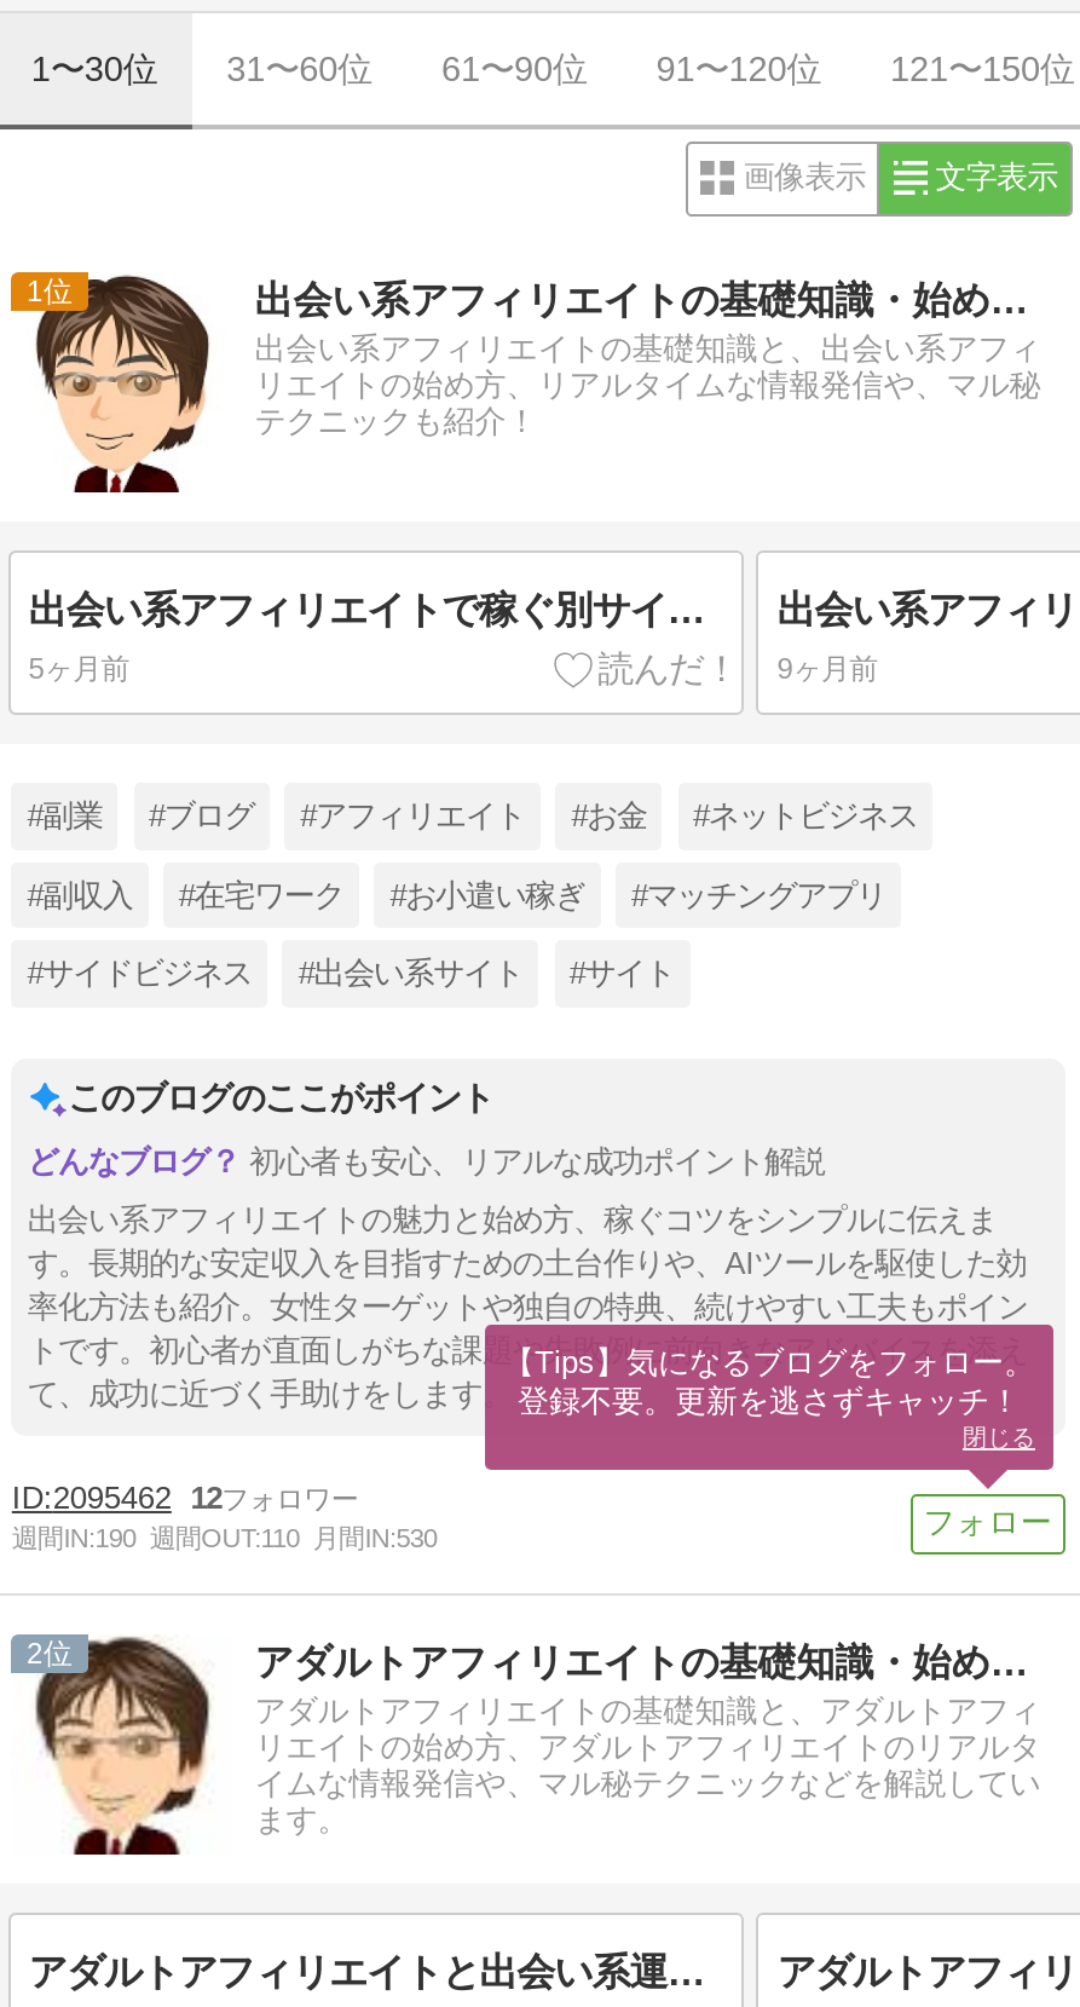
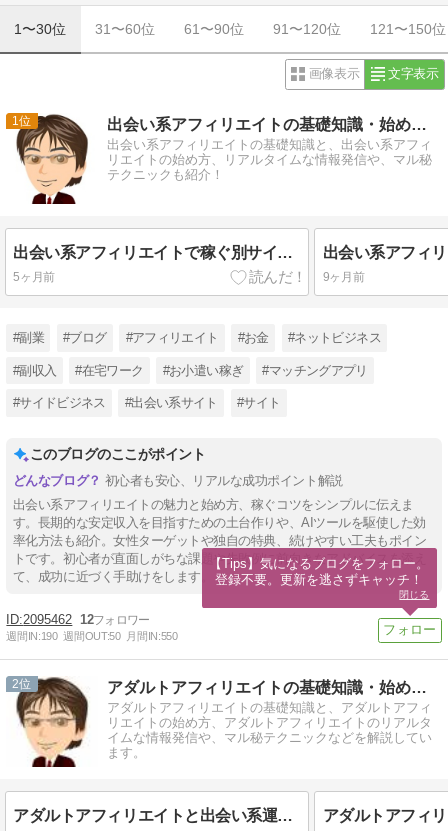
- 週間IN:190 週間OUT:110 月間IN:530
+ 週間IN:190 週間OUT:50 月間IN:550
